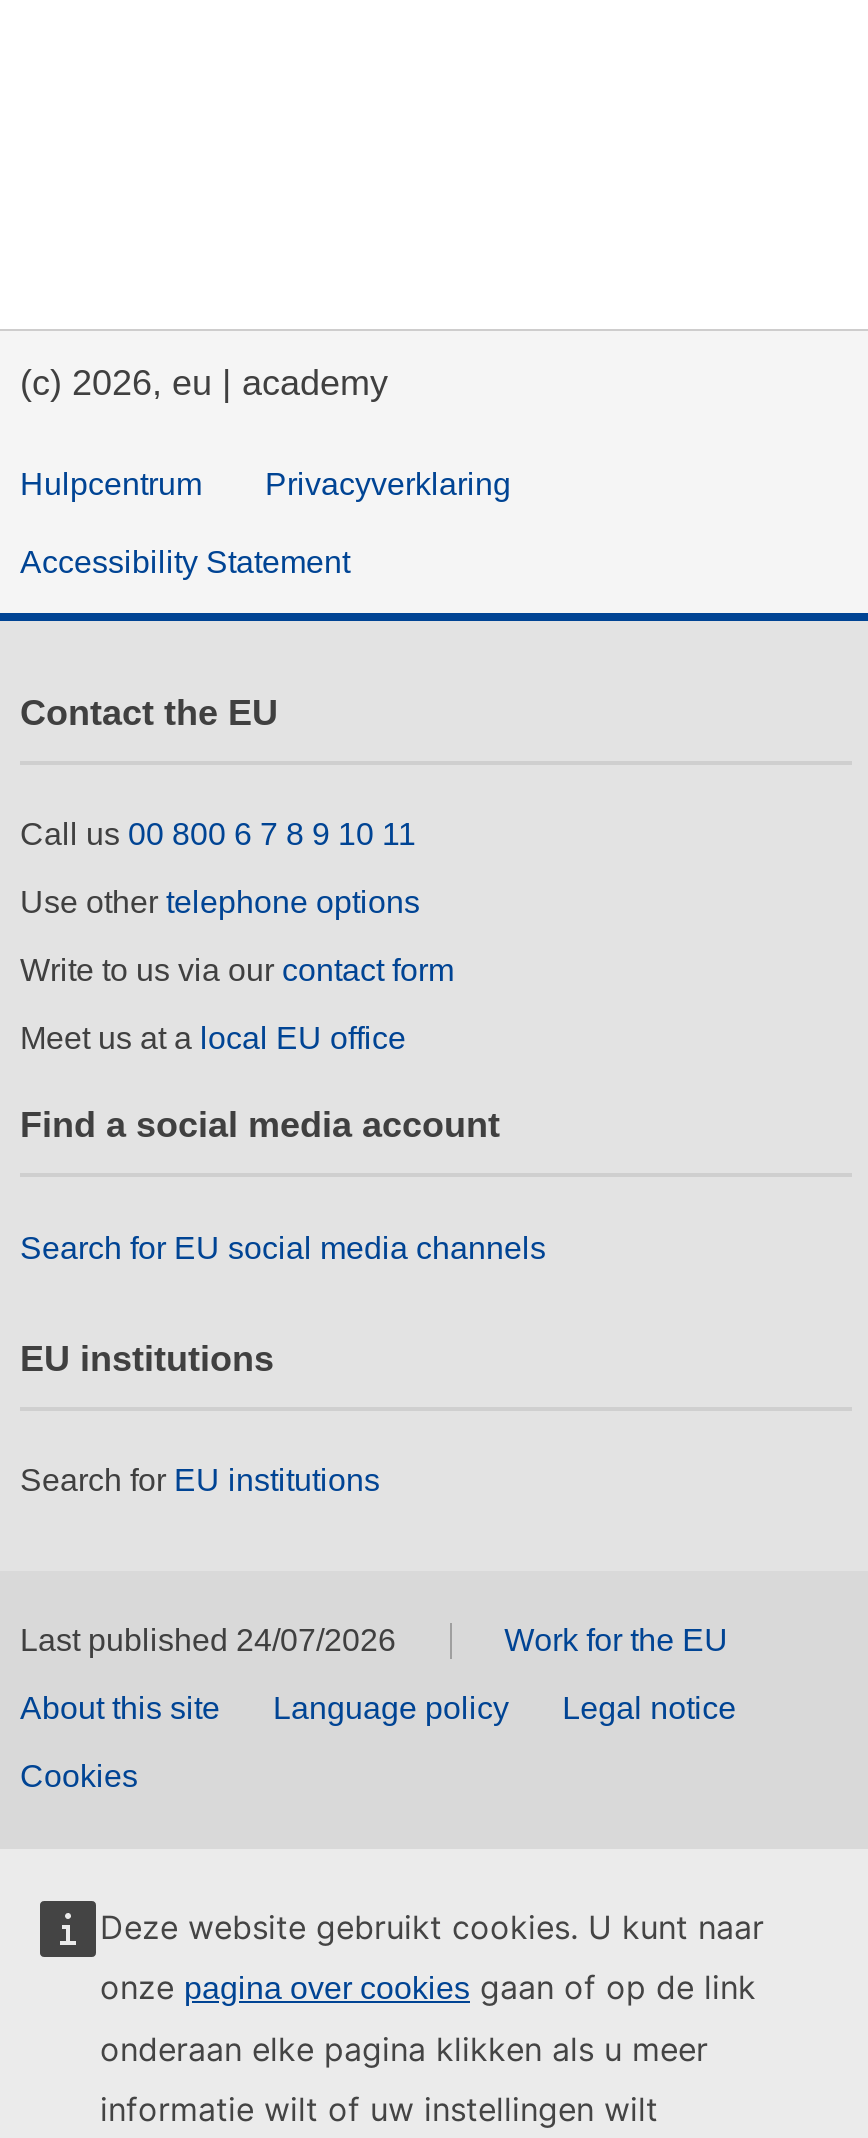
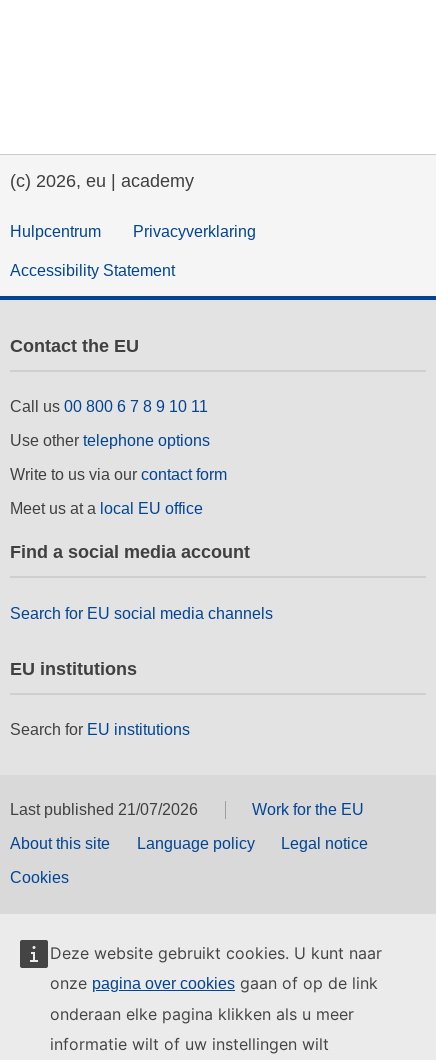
- Last published 24/07/2026
+ Last published 21/07/2026
